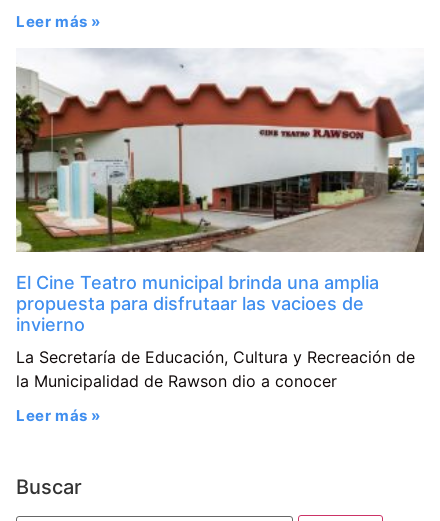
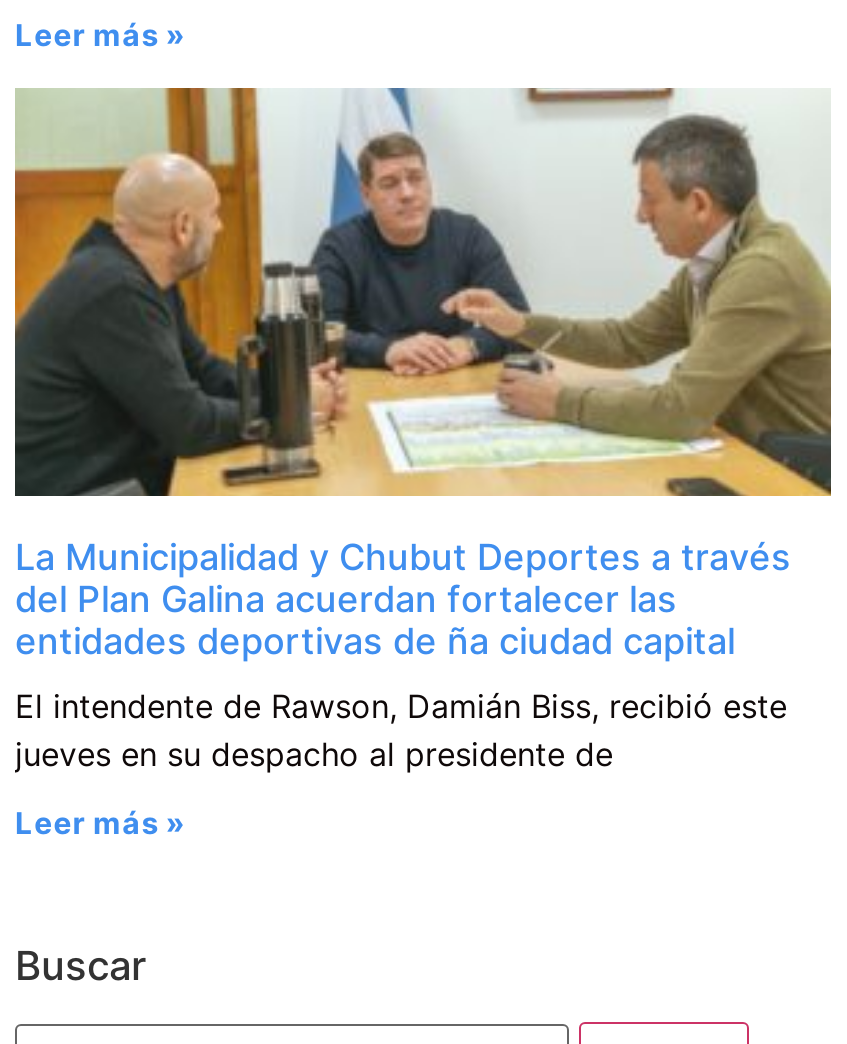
- [image]
- El Cine Teatro municipal brinda una amplia
- propuesta para disfrutaar las vacioes de
- invierno
+ [image]
+ La Municipalidad y Chubut Deportes a través
+ del Plan Galina acuerdan fortalecer las
+ entidades deportivas de ña ciudad capital

- La Secretaría de Educación, Cultura y Recreación de
- la Municipalidad de Rawson dio a conocer
+ El intendente de Rawson, Damián Biss, recibió este
+ jueves en su despacho al presidente de
